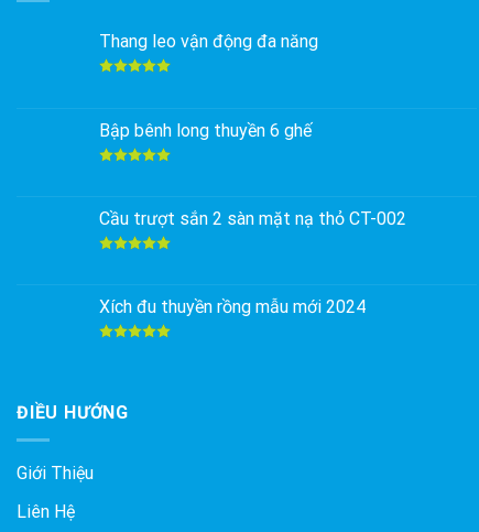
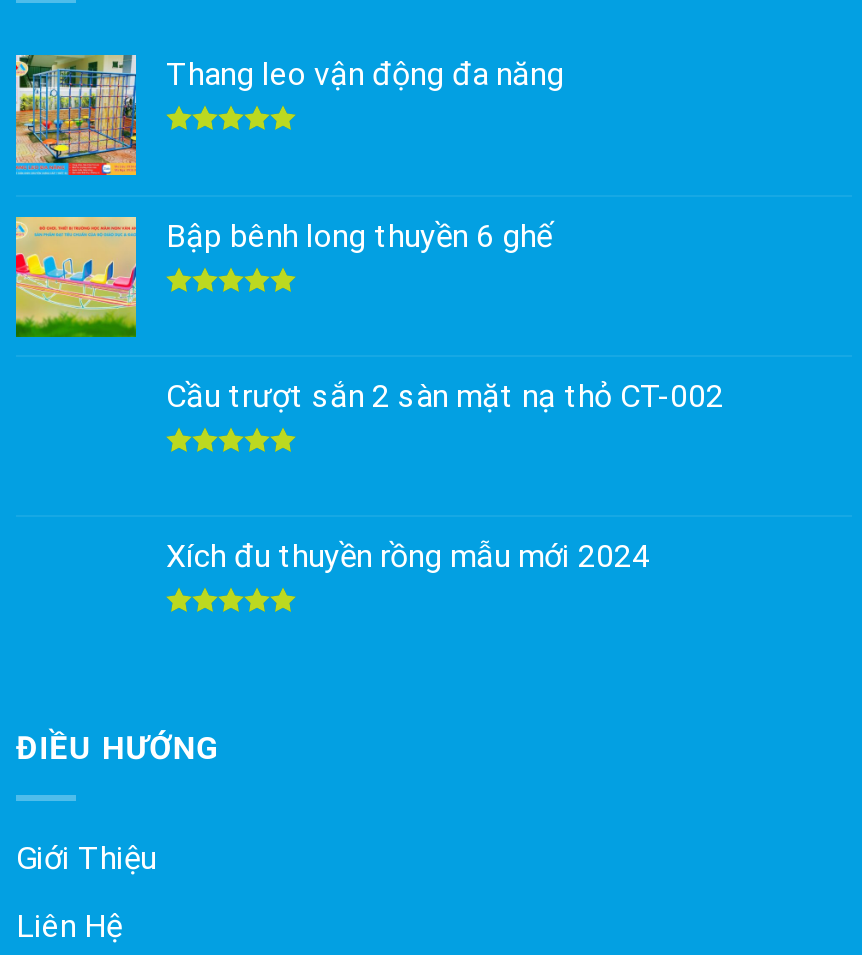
+ [image]

+ [image]
